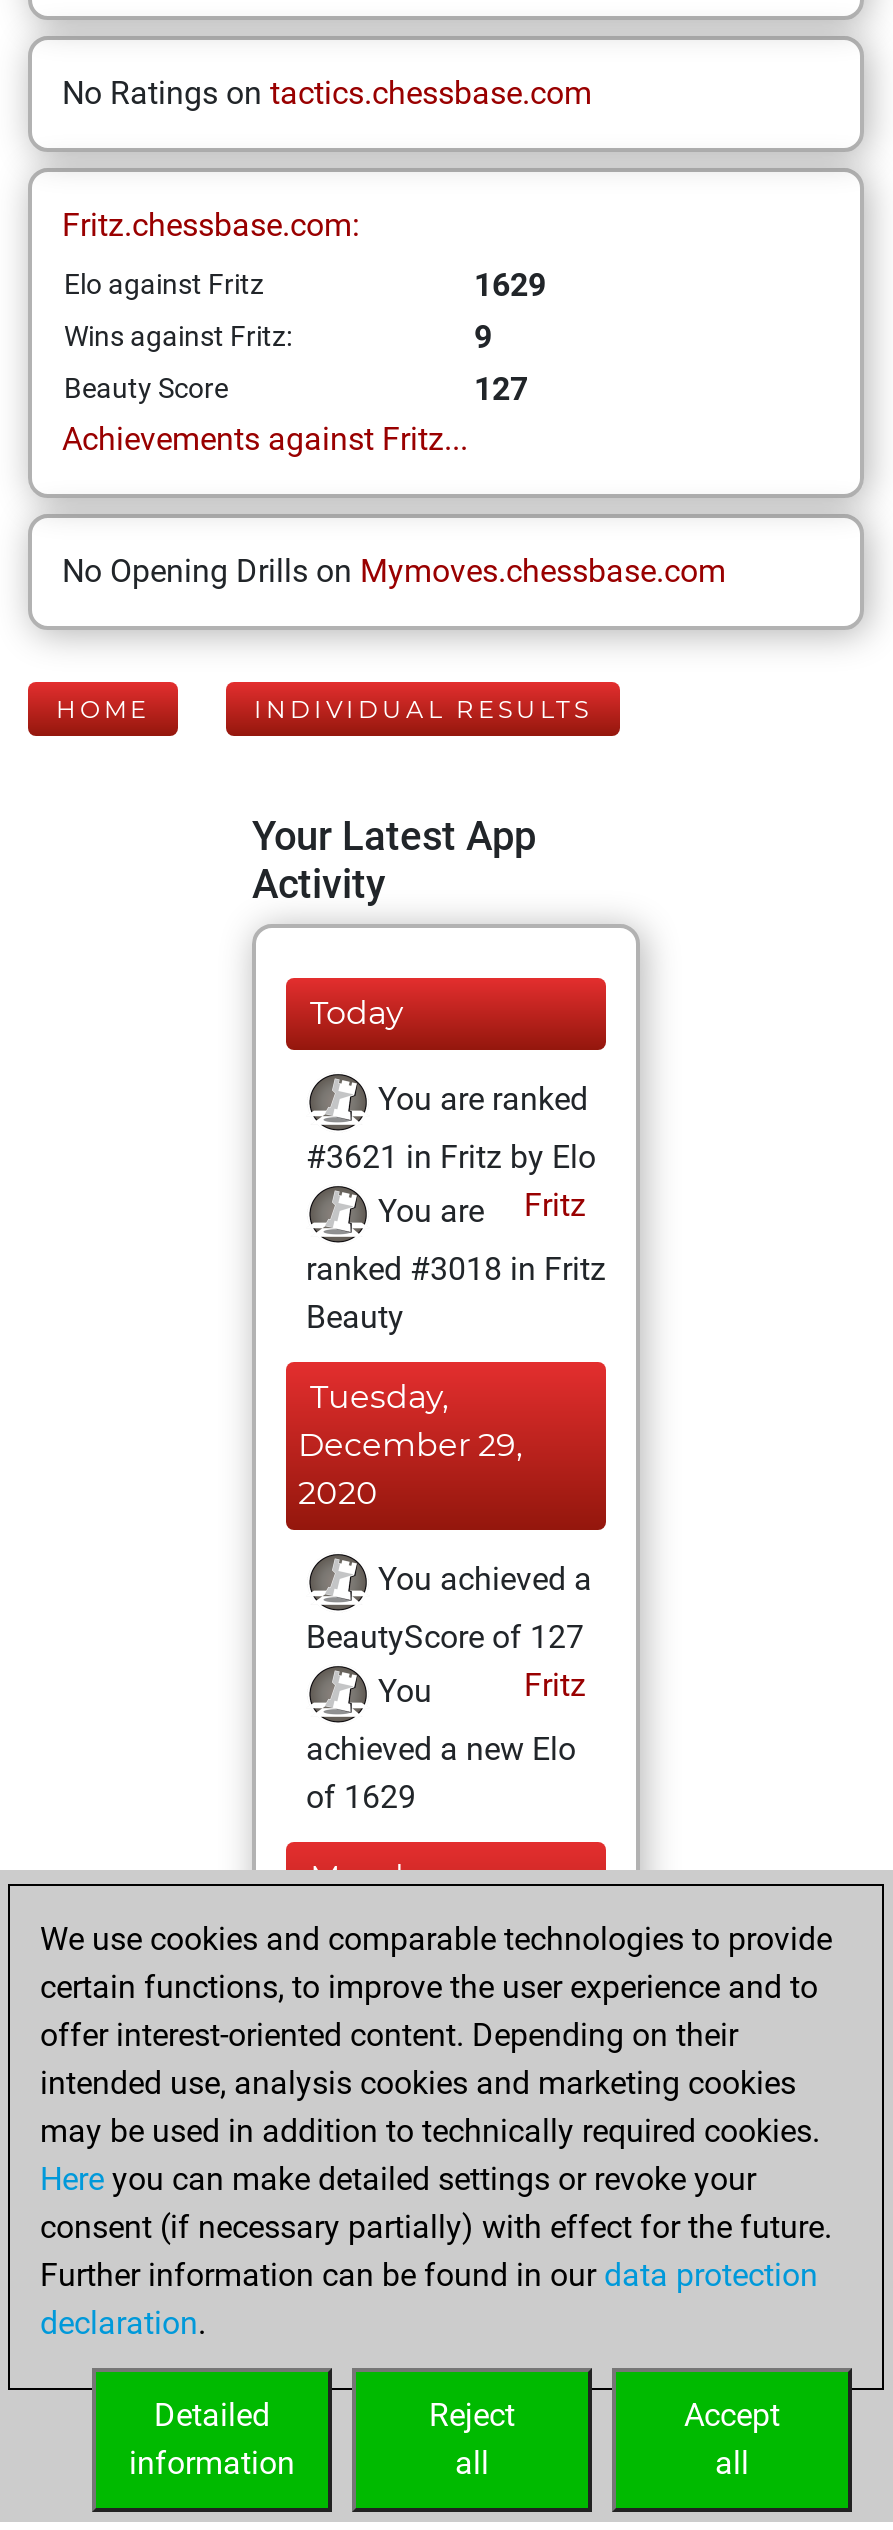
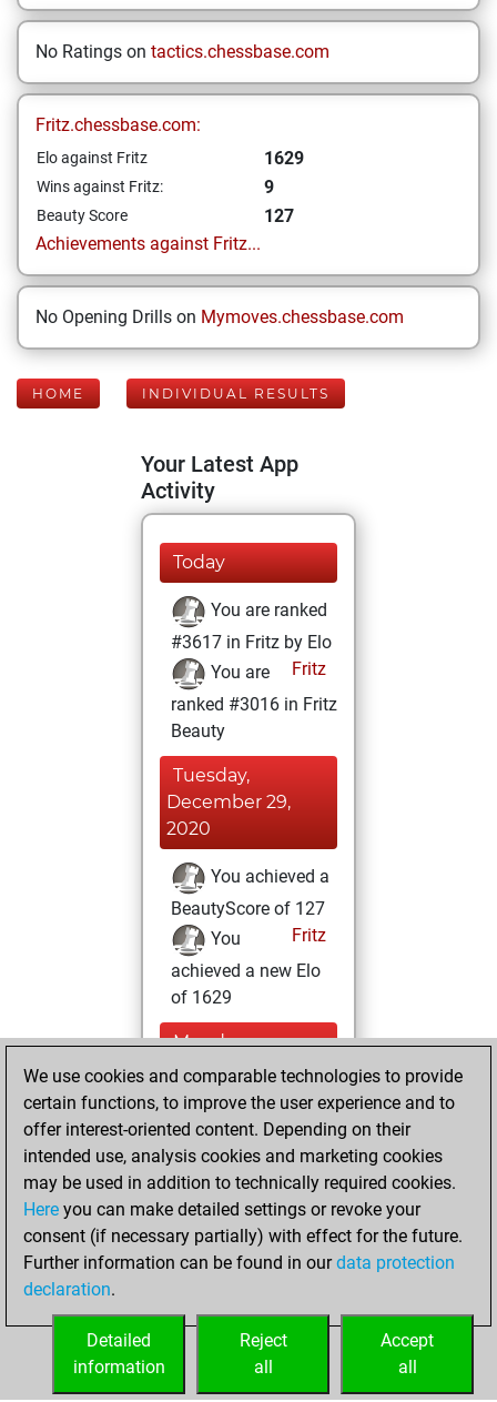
- #3621 in Fritz by Elo
+ #3617 in Fritz by Elo

- ranked #3018 in Fritz
+ ranked #3016 in Fritz
